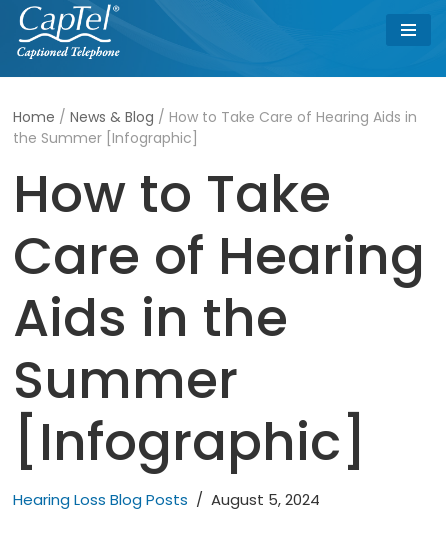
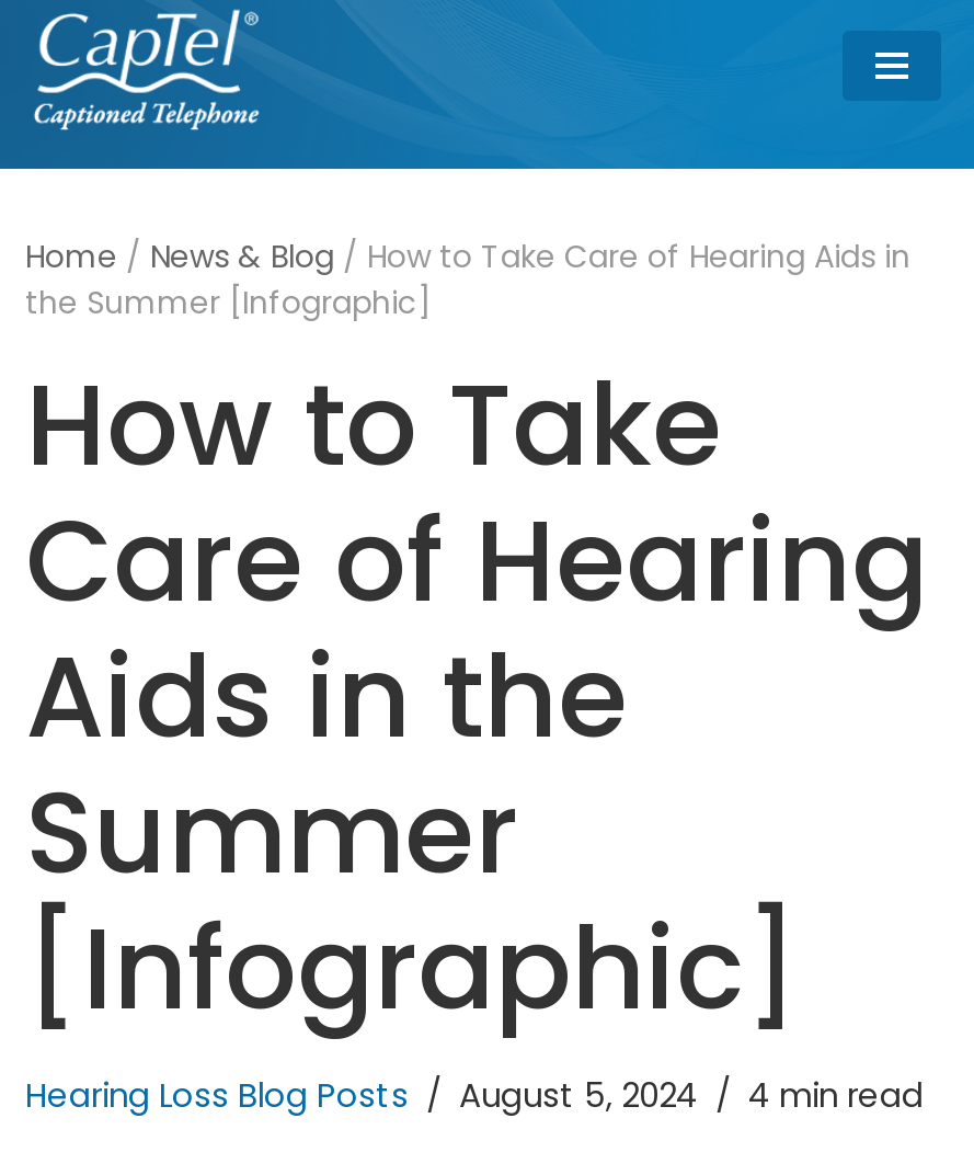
+ 4 min read
